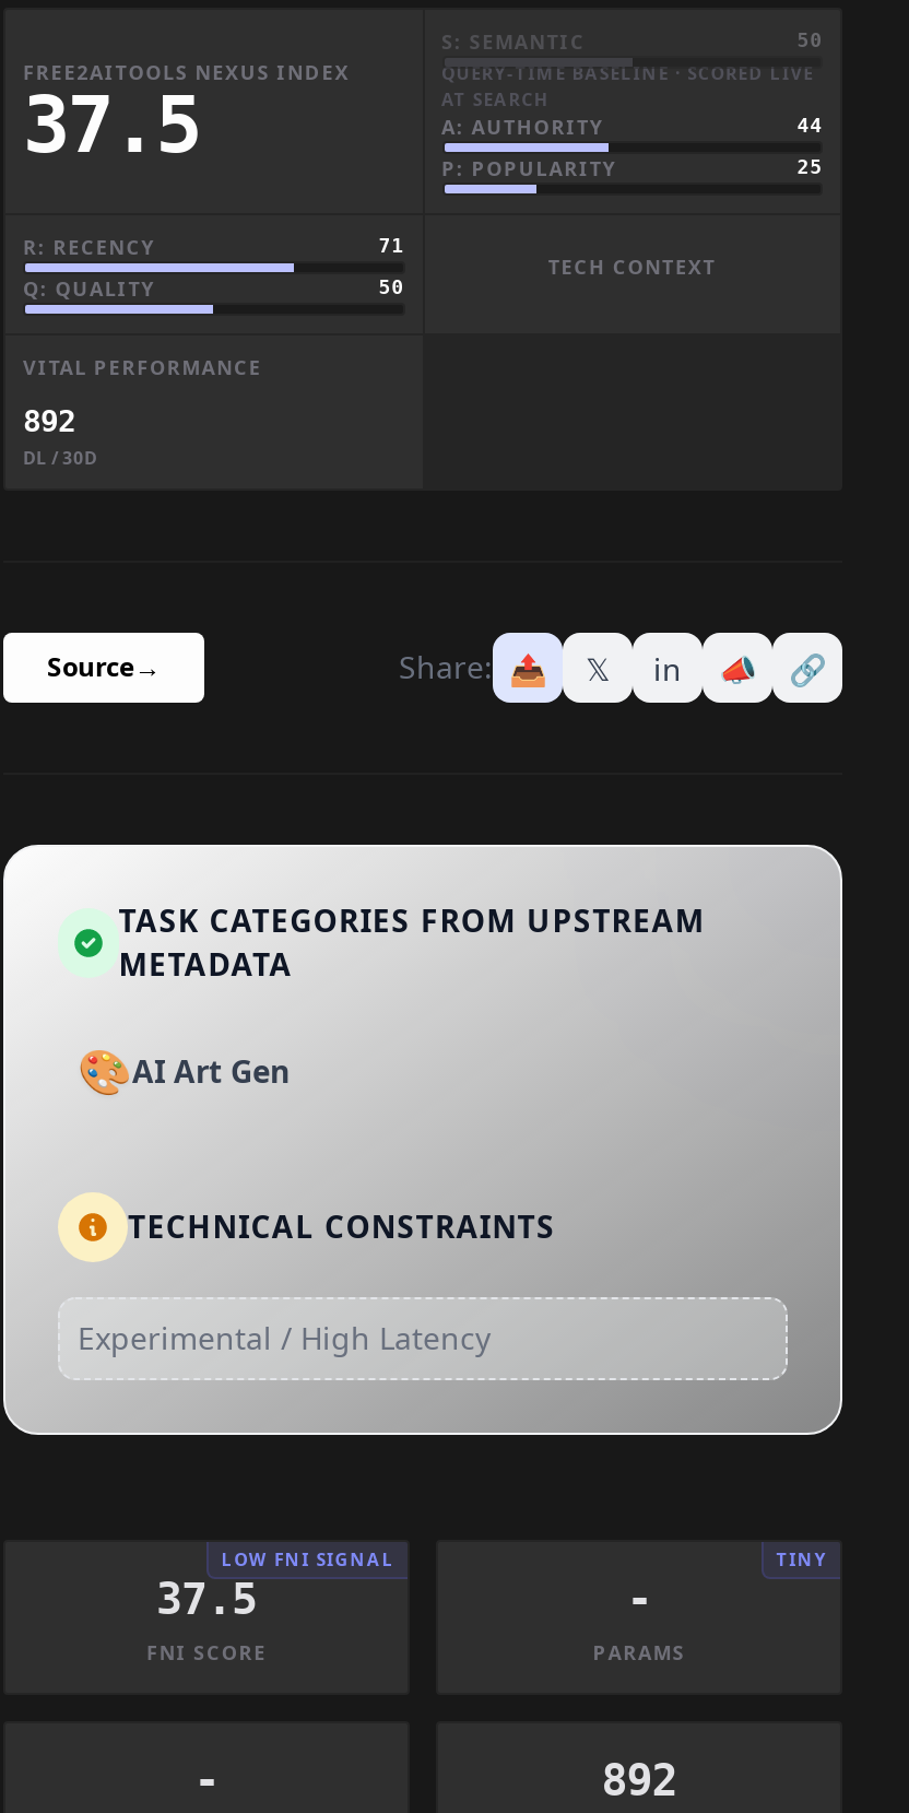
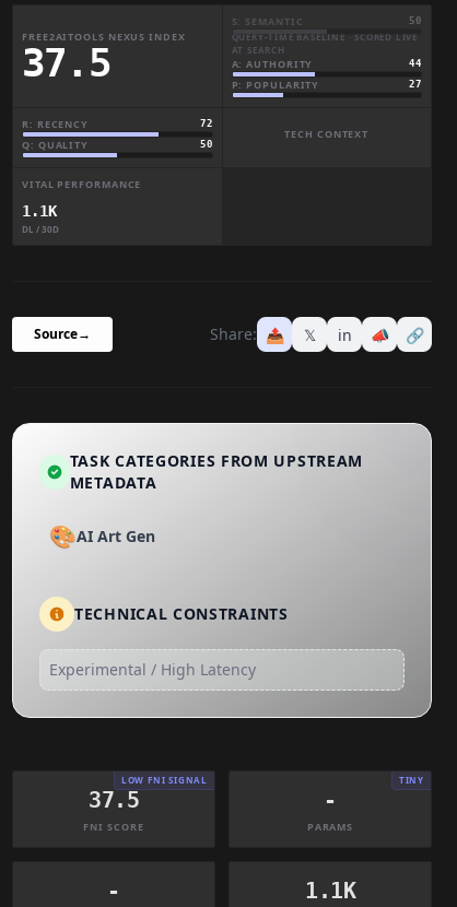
- 25
+ 27

- 71
+ 72

- 892
+ 1.1K

- 892
+ 1.1K
